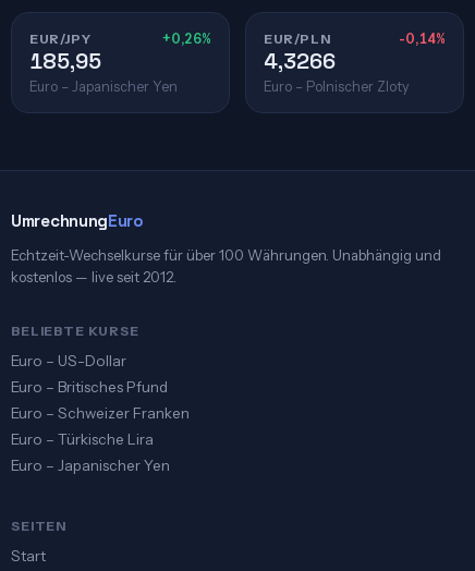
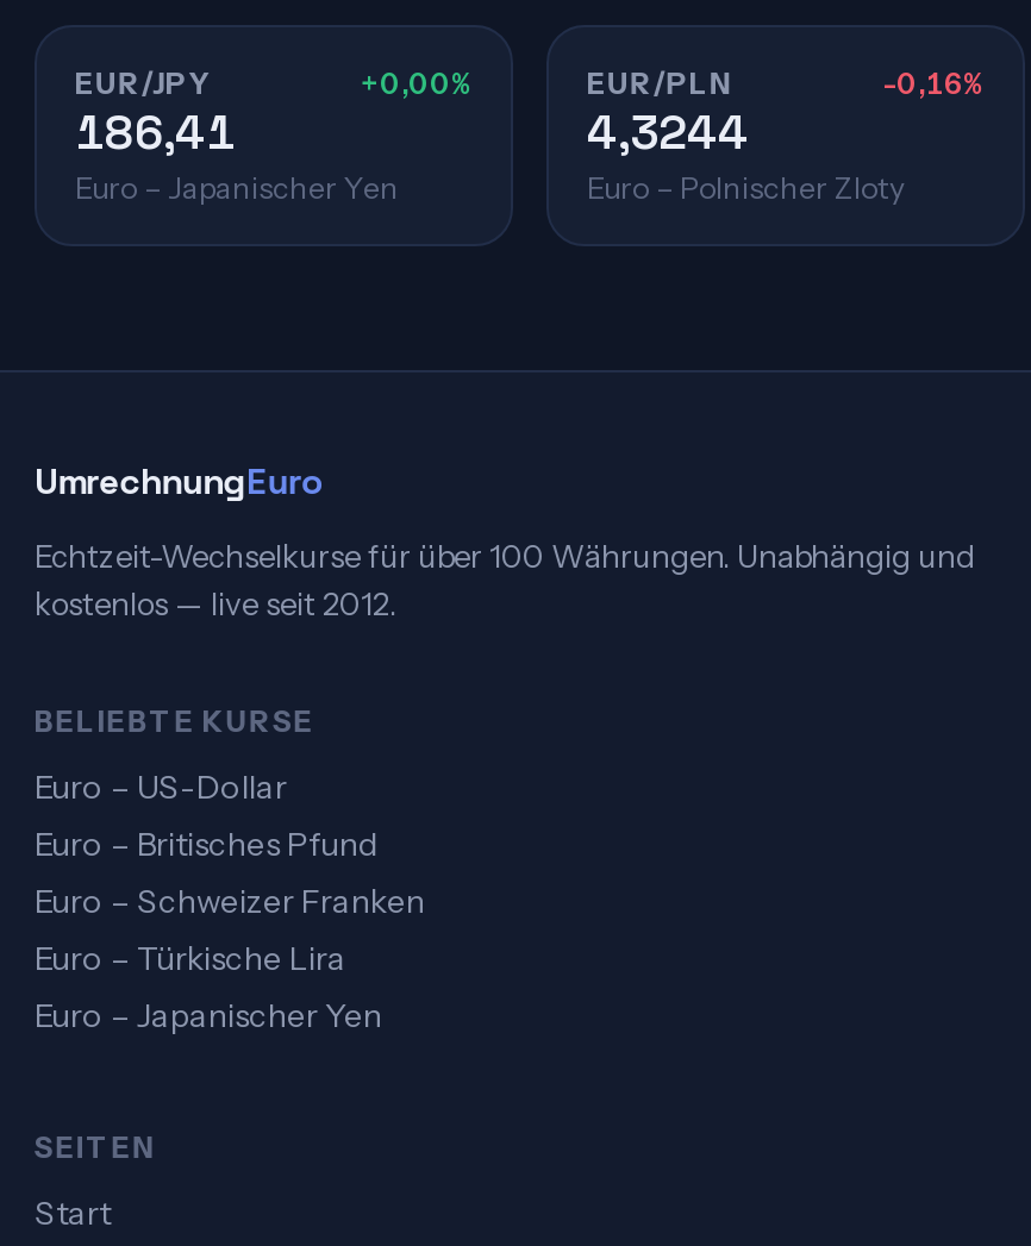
- +0,26%
+ +0,00%

- -0,14%
+ -0,16%

- 185,95
+ 186,41

- 4,3266
+ 4,3244
